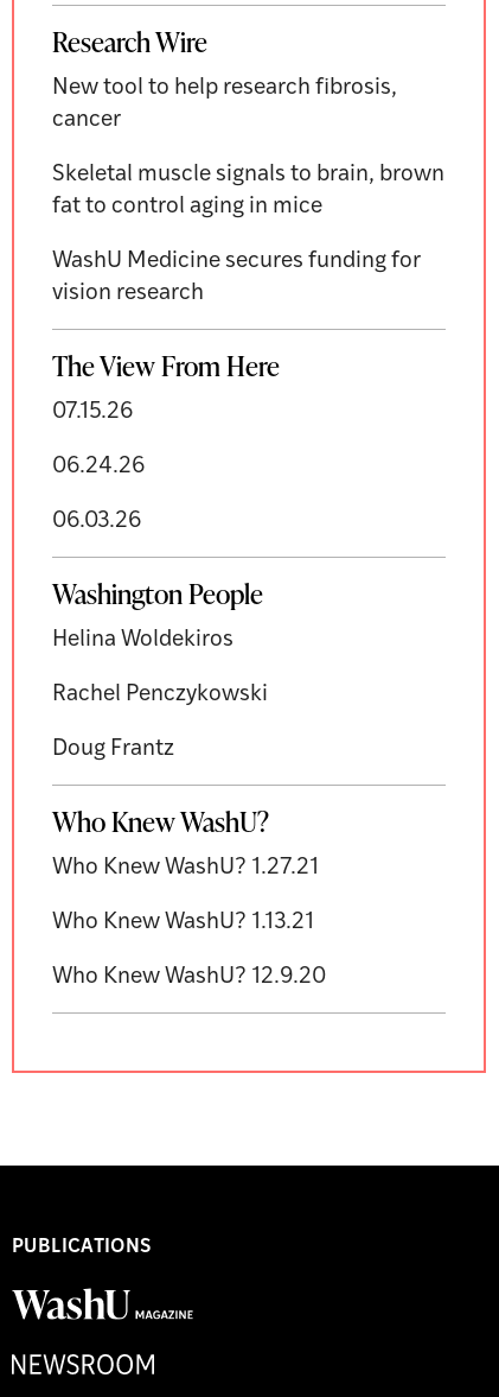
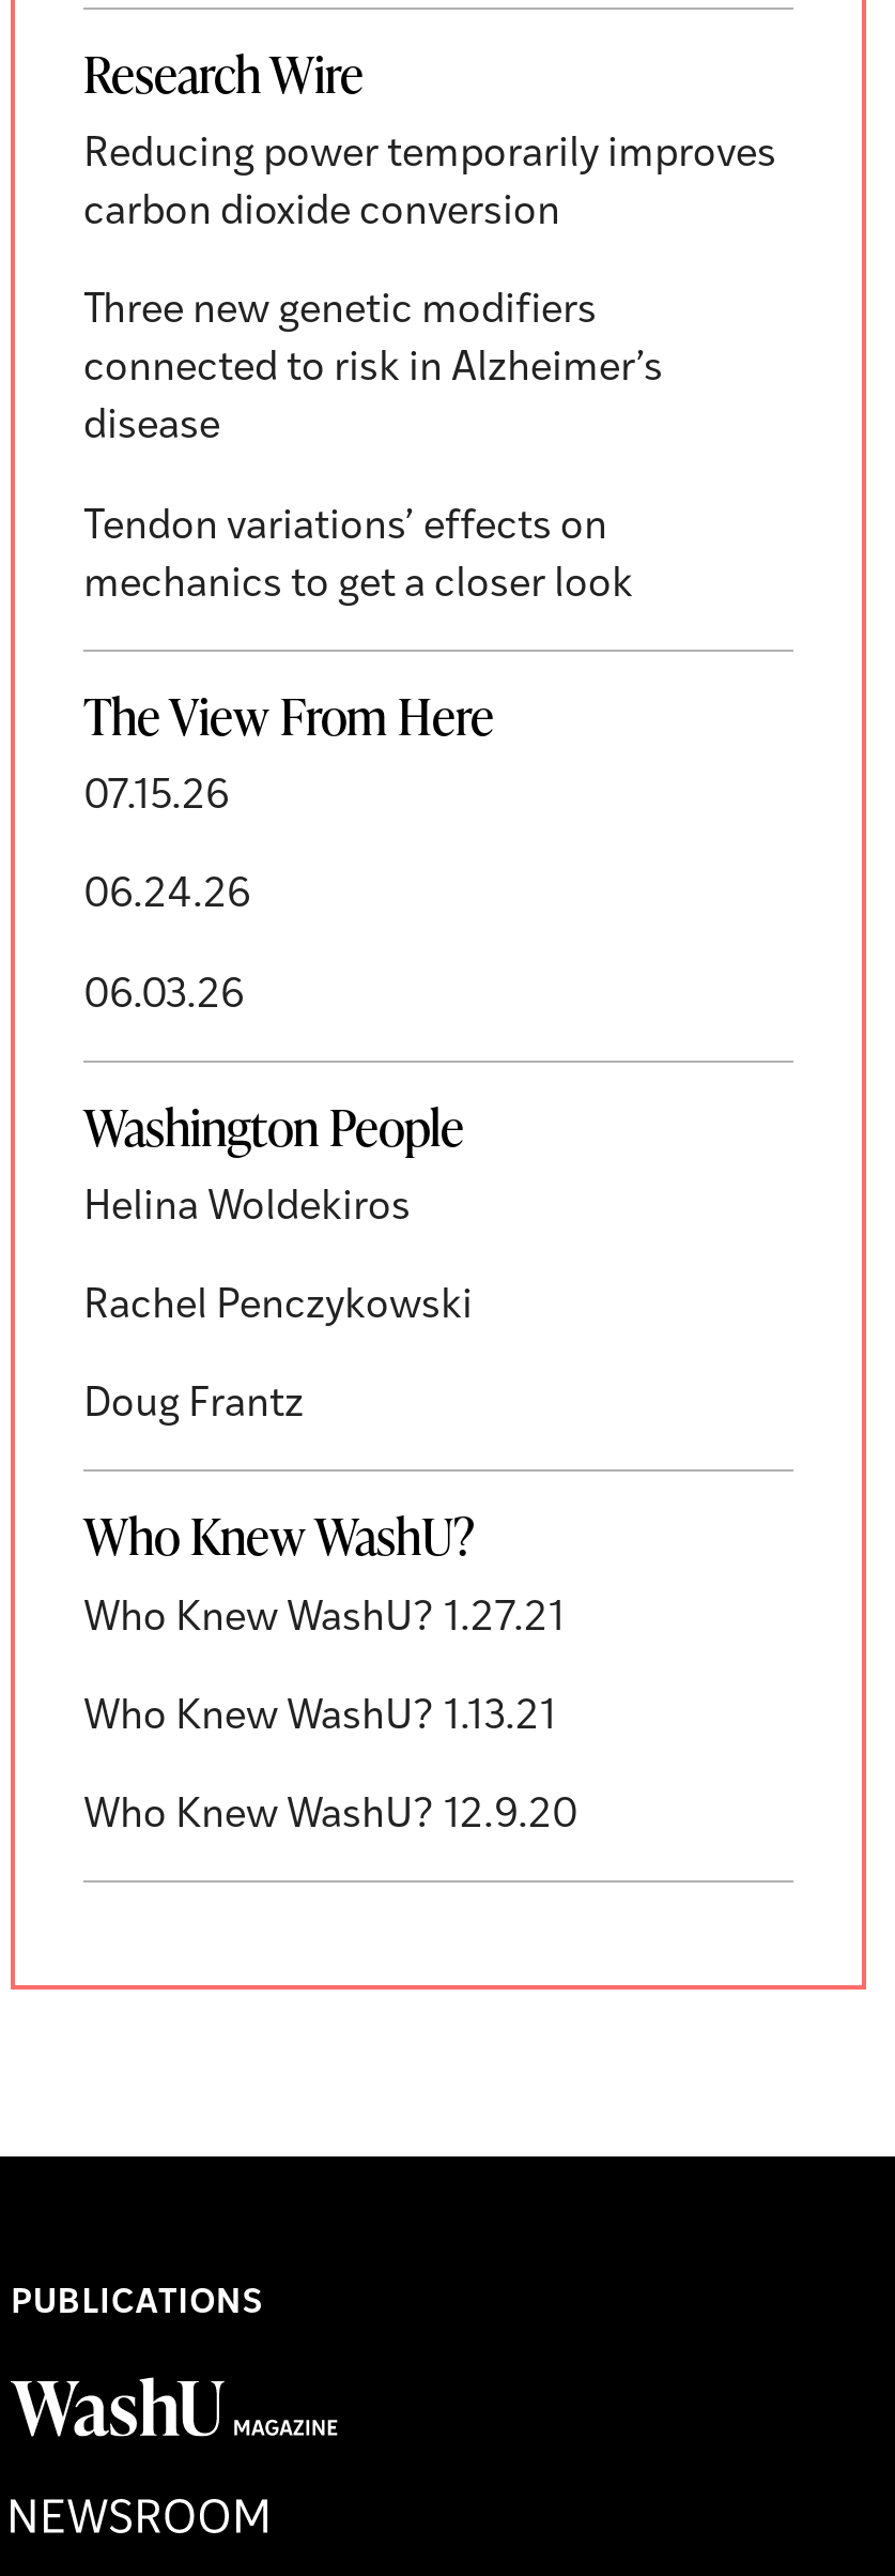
- New tool to help research fibrosis,
- cancer
+ Reducing power temporarily improves
+ carbon dioxide conversion

- Skeletal muscle signals to brain, brown
- fat to control aging in mice
+ Three new genetic modifiers
+ connected to risk in Alzheimer’s
+ disease

- WashU Medicine secures funding for
- vision research
+ Tendon variations’ effects on
+ mechanics to get a closer look
